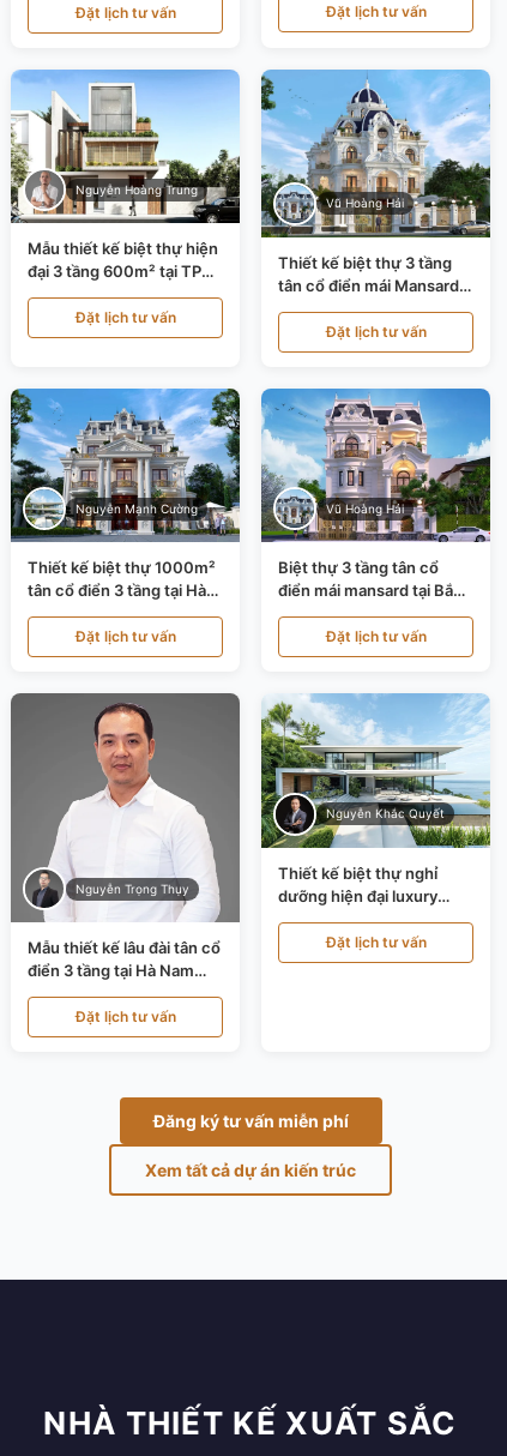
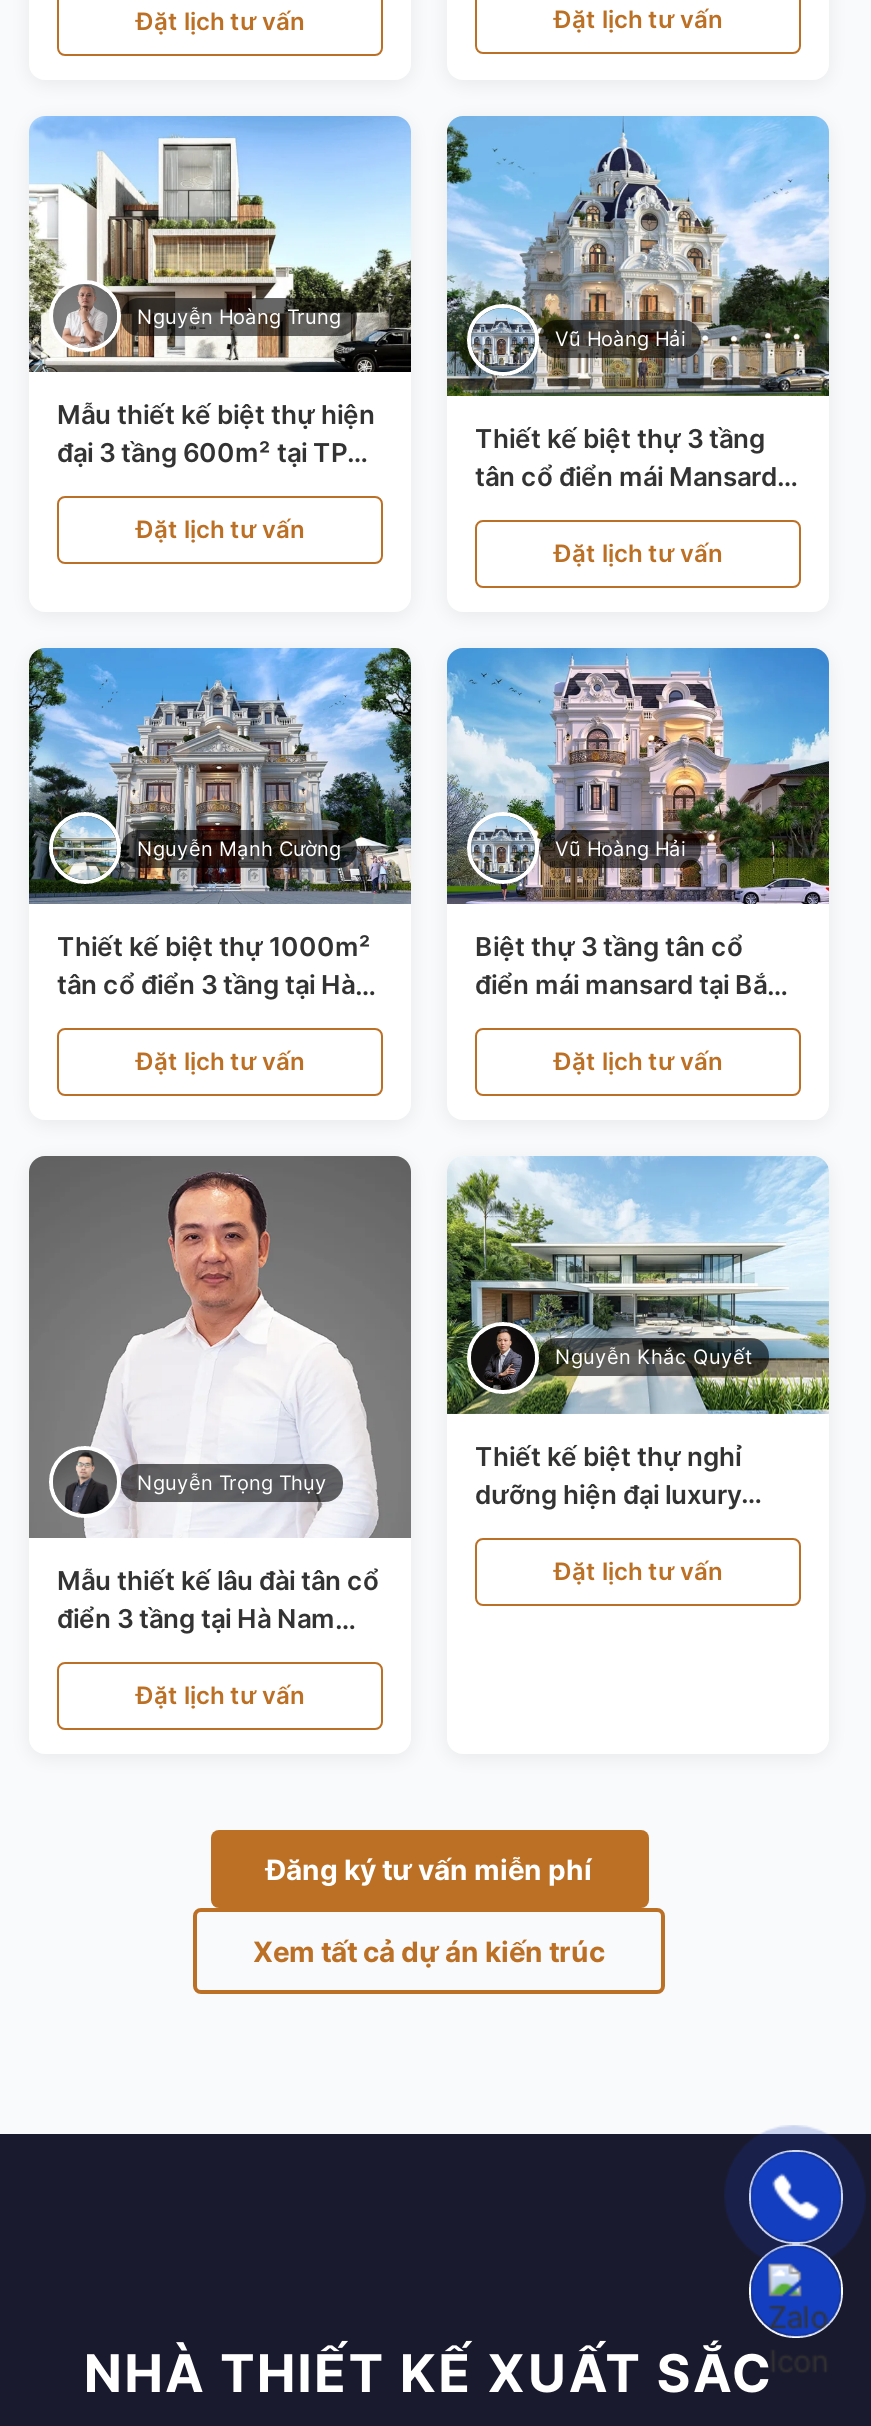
+ [image]
